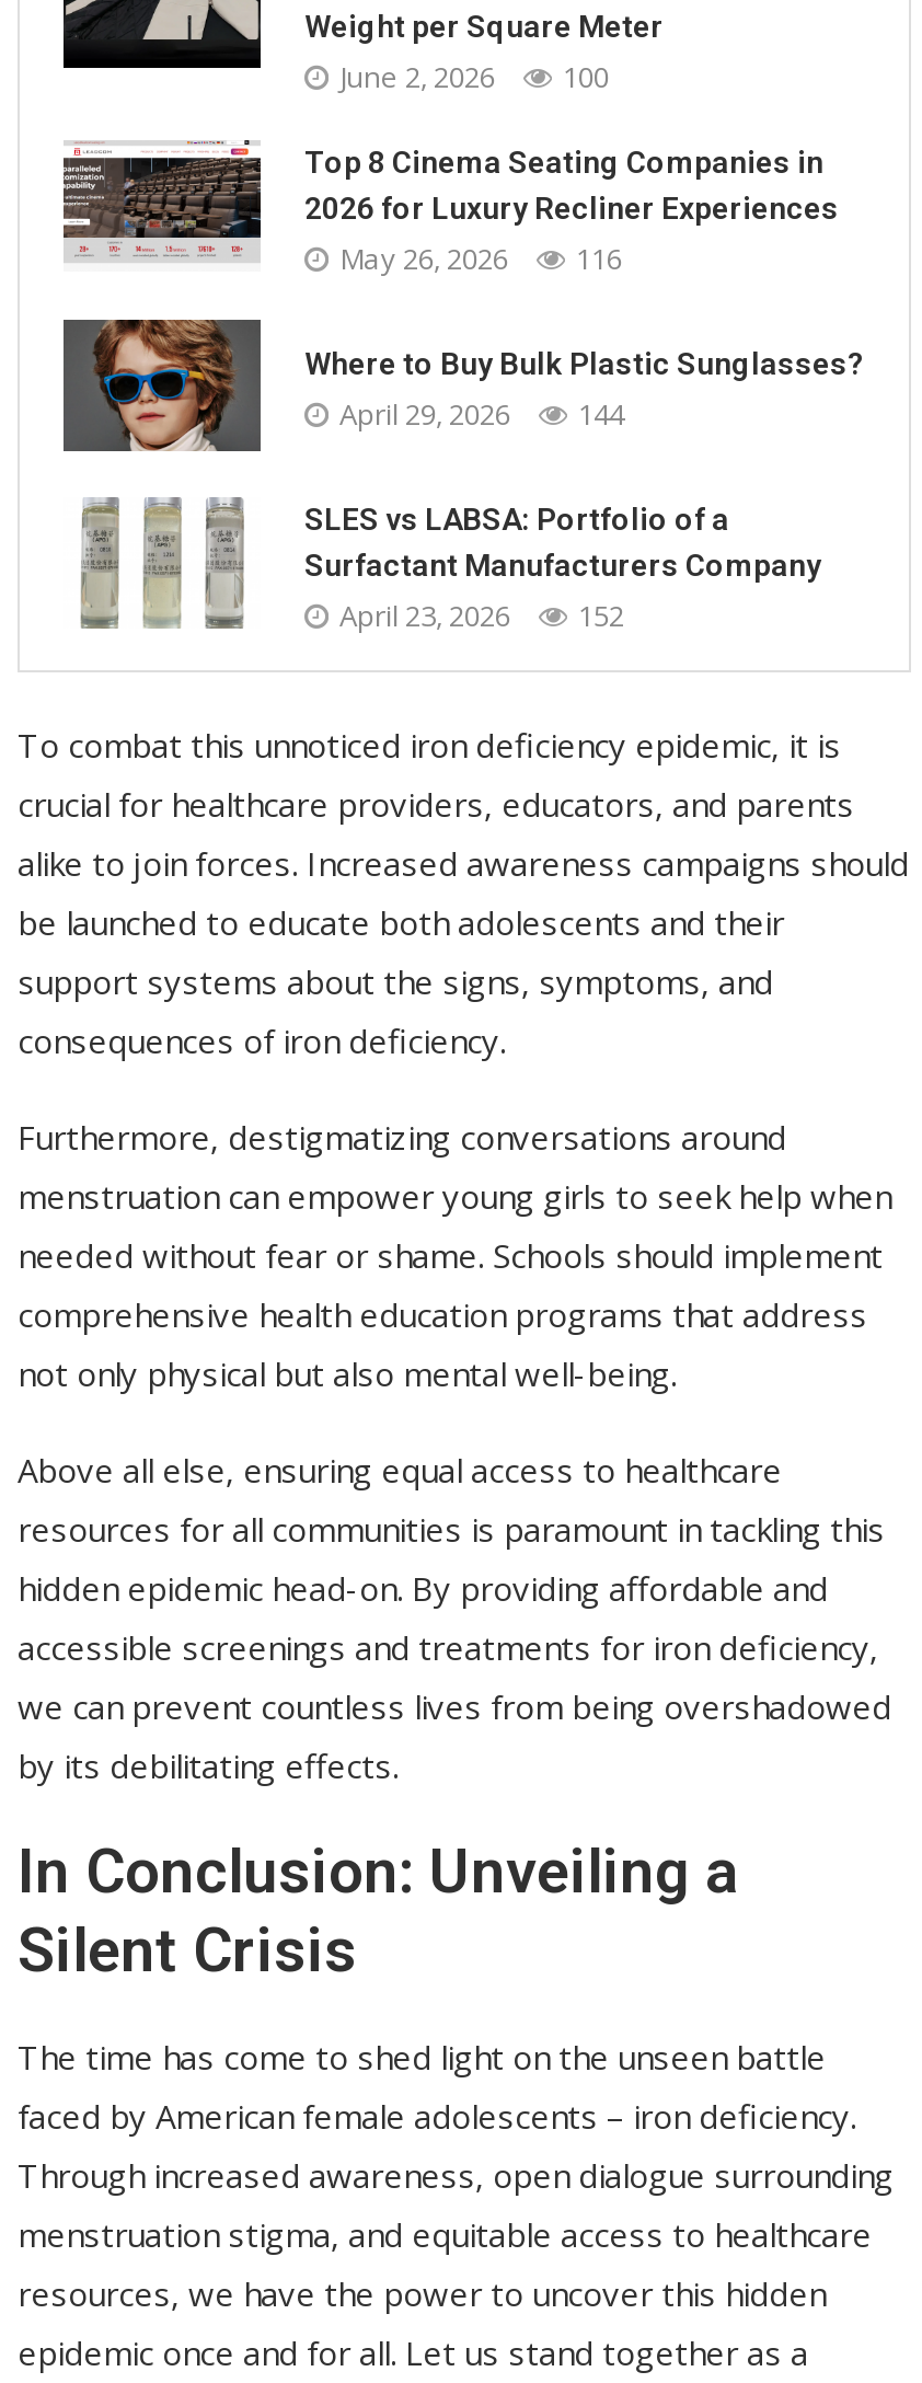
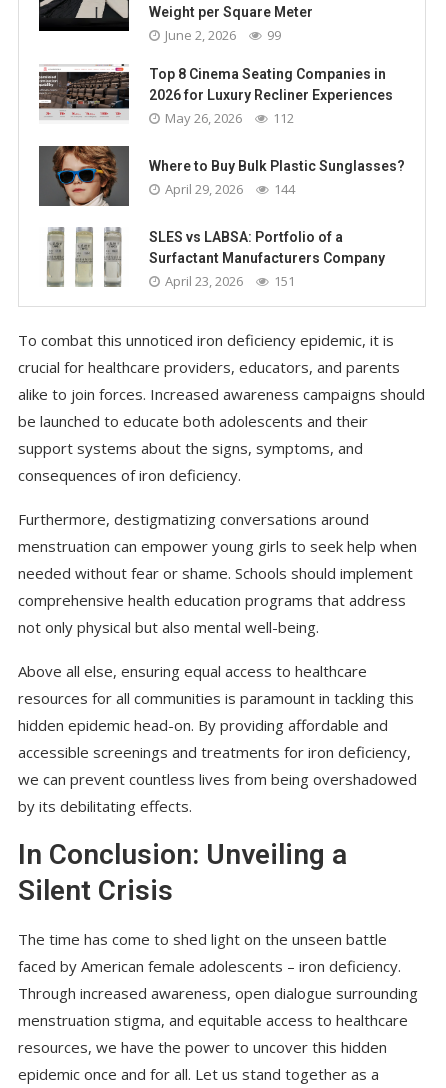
- June 2, 2026 100
+ June 2, 2026 99

- May 26, 2026 116
+ May 26, 2026 112

- April 23, 2026 152
+ April 23, 2026 151
